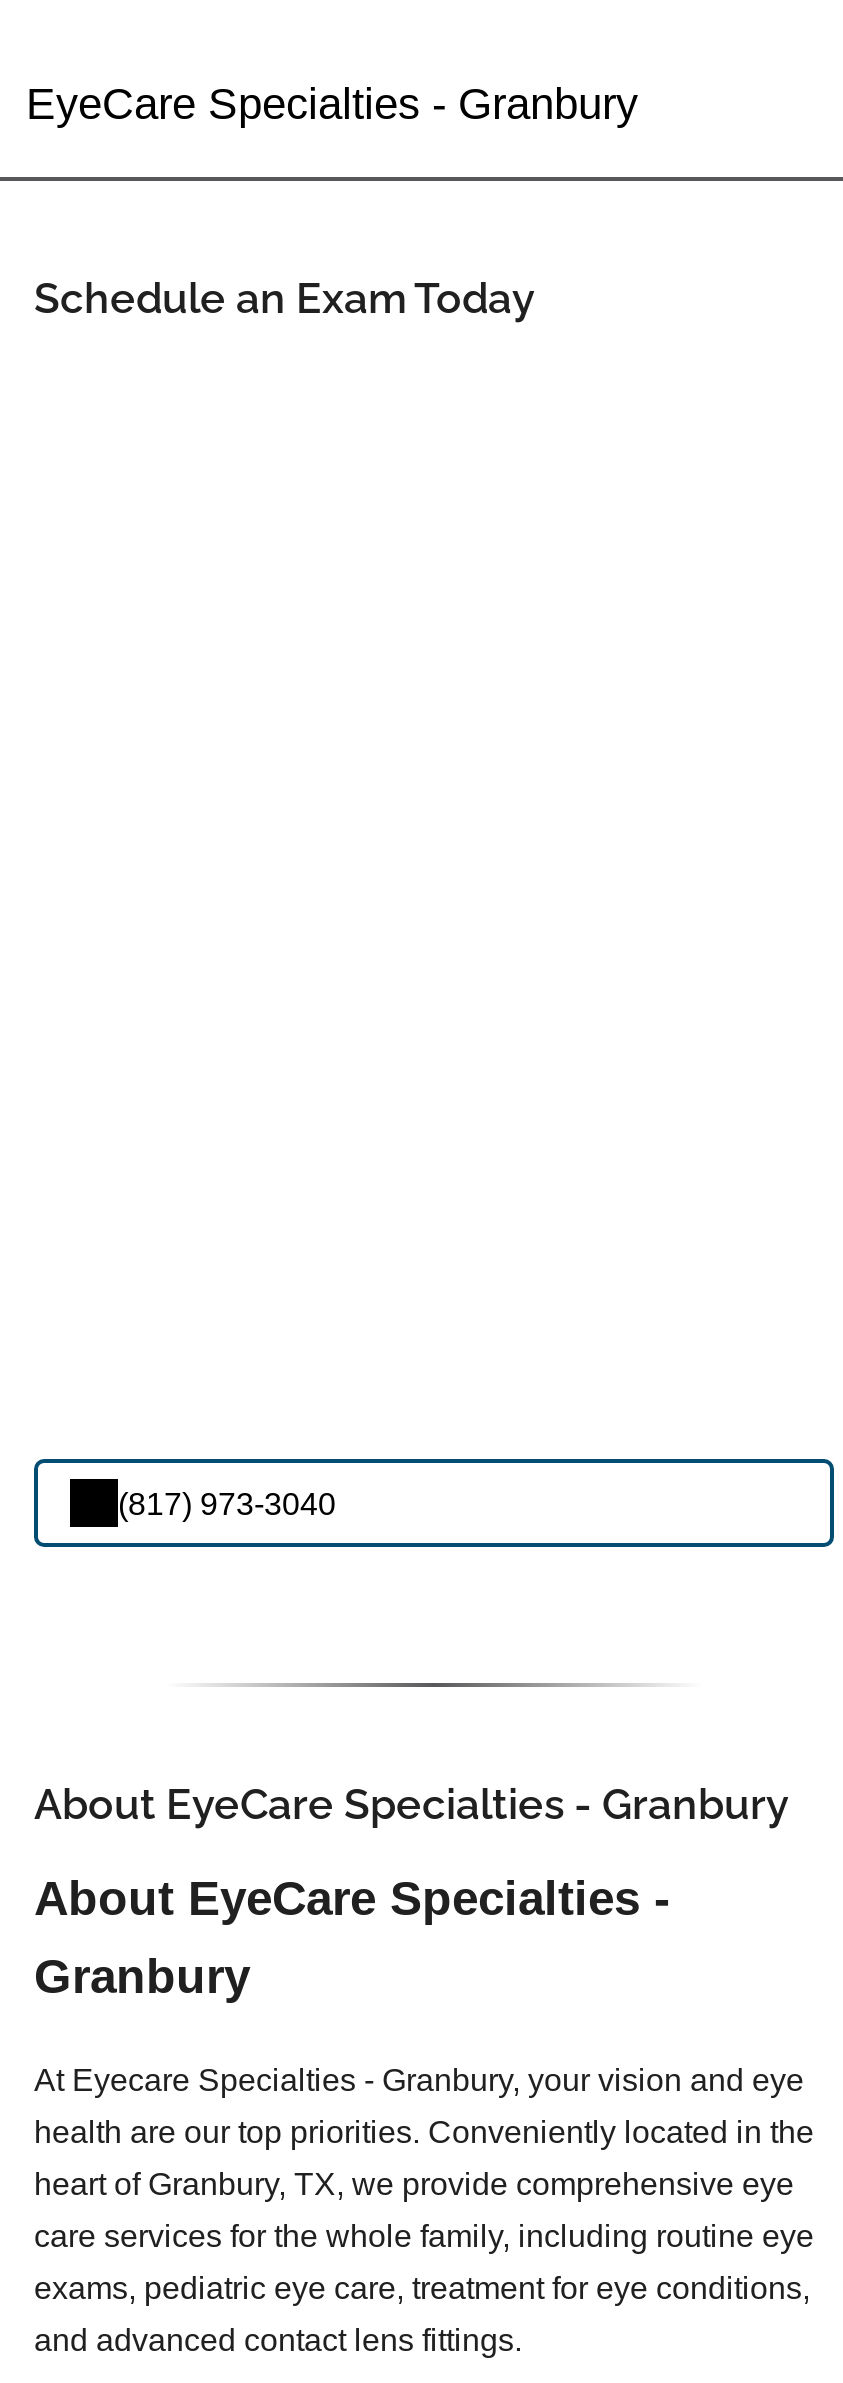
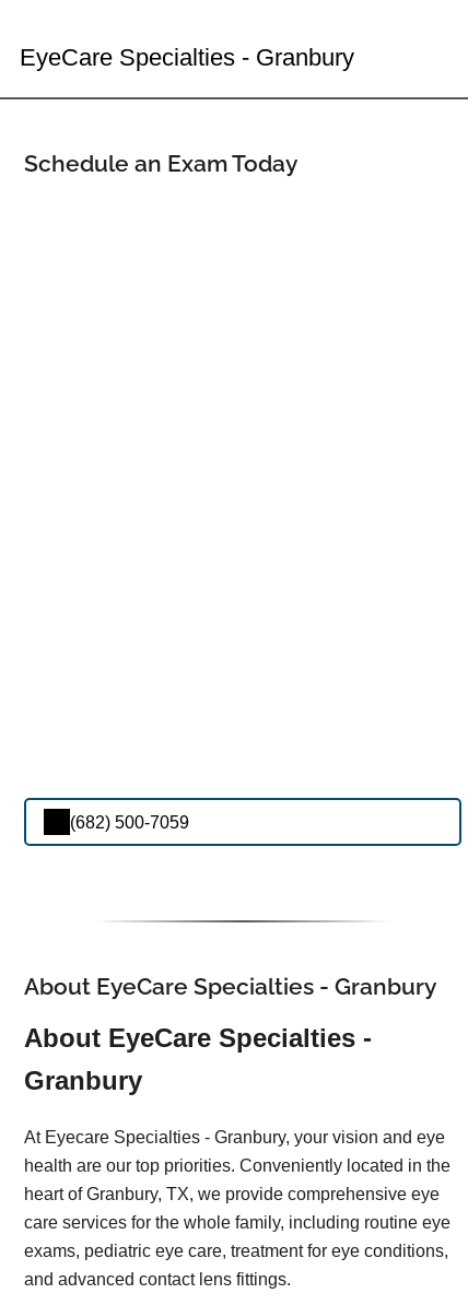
- (817) 973-3040
+ (682) 500-7059
